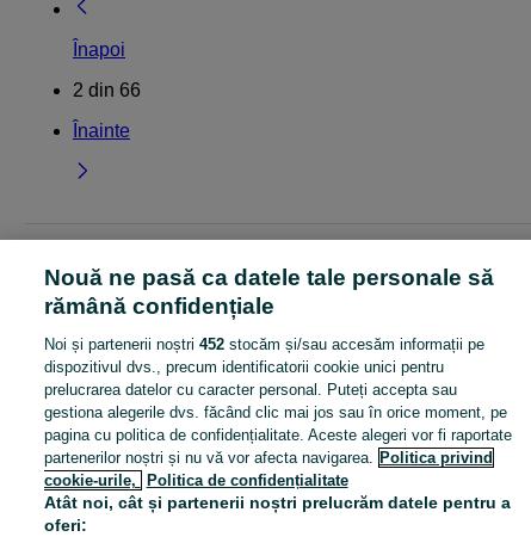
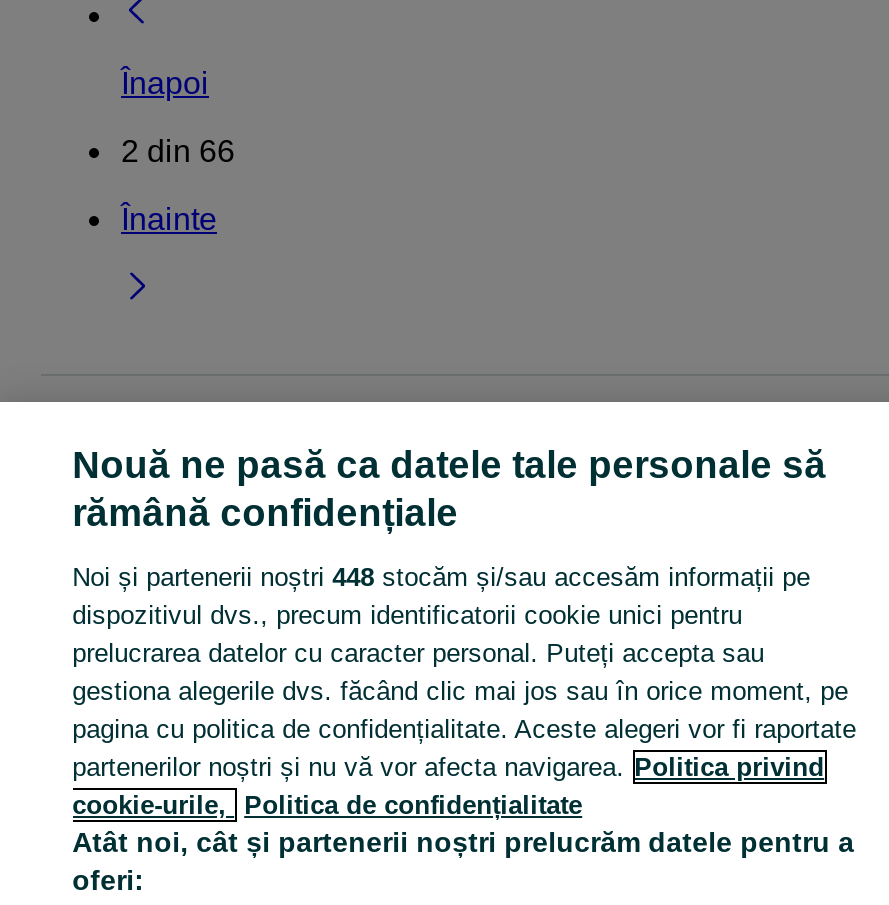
- Noi și partenerii noștri 452 stocăm și/sau accesăm informații pe
+ Noi și partenerii noștri 448 stocăm și/sau accesăm informații pe
